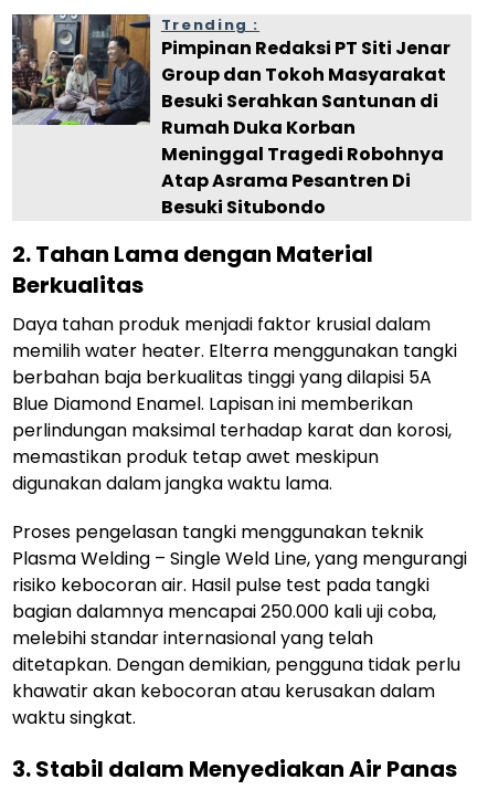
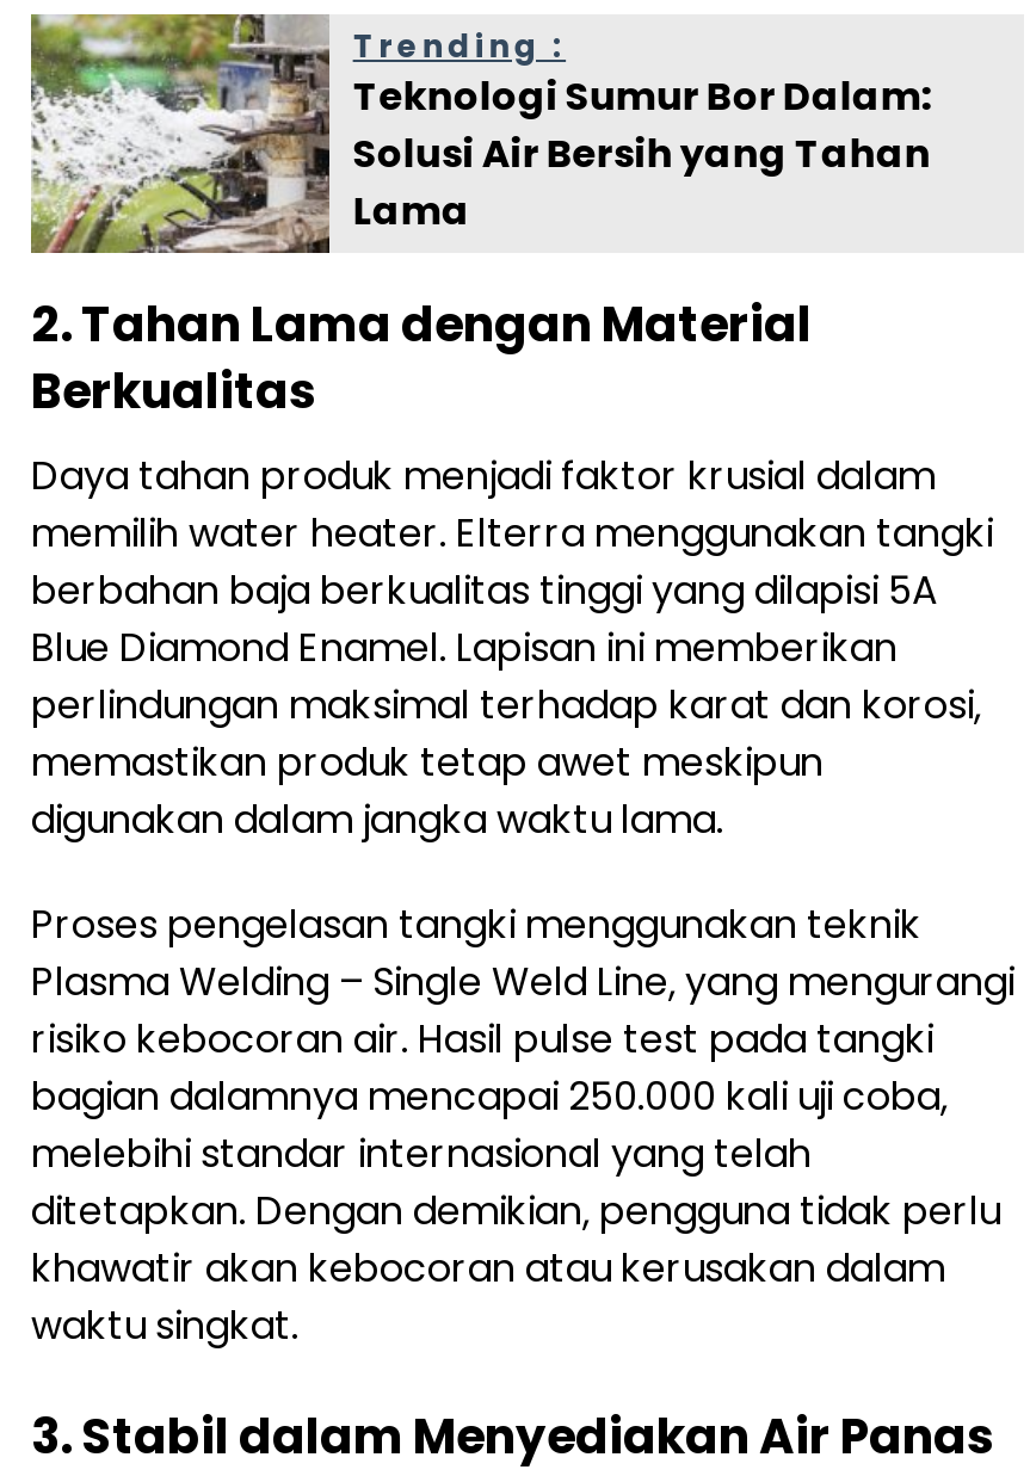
- [image]
- Pimpinan Redaksi PT Siti Jenar
- Group dan Tokoh Masyarakat
- Besuki Serahkan Santunan di
- Rumah Duka Korban
- Meninggal Tragedi Robohnya
- Atap Asrama Pesantren Di
- Besuki Situbondo
+ [image]
+ Teknologi Sumur Bor Dalam:
+ Solusi Air Bersih yang Tahan
+ Lama
